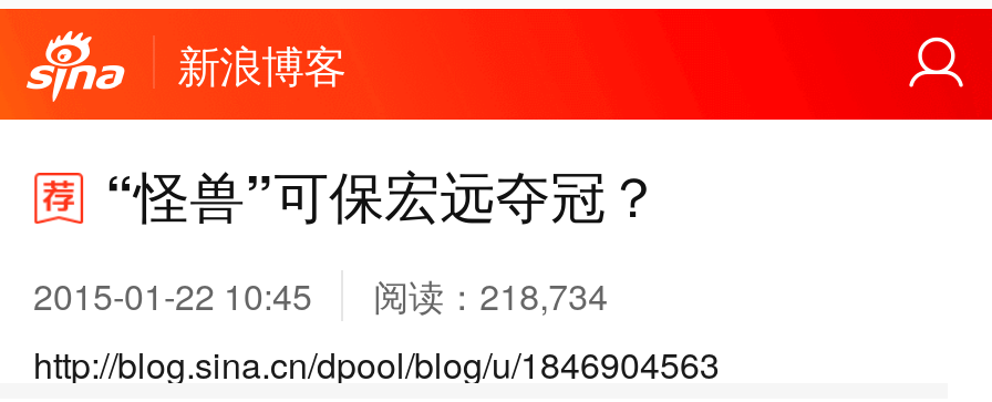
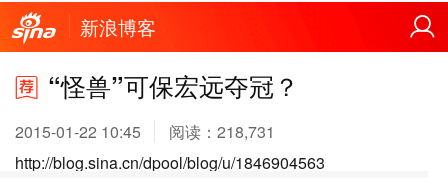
- 2015-01-22 10:45 阅读：218,734
+ 2015-01-22 10:45 阅读：218,731
